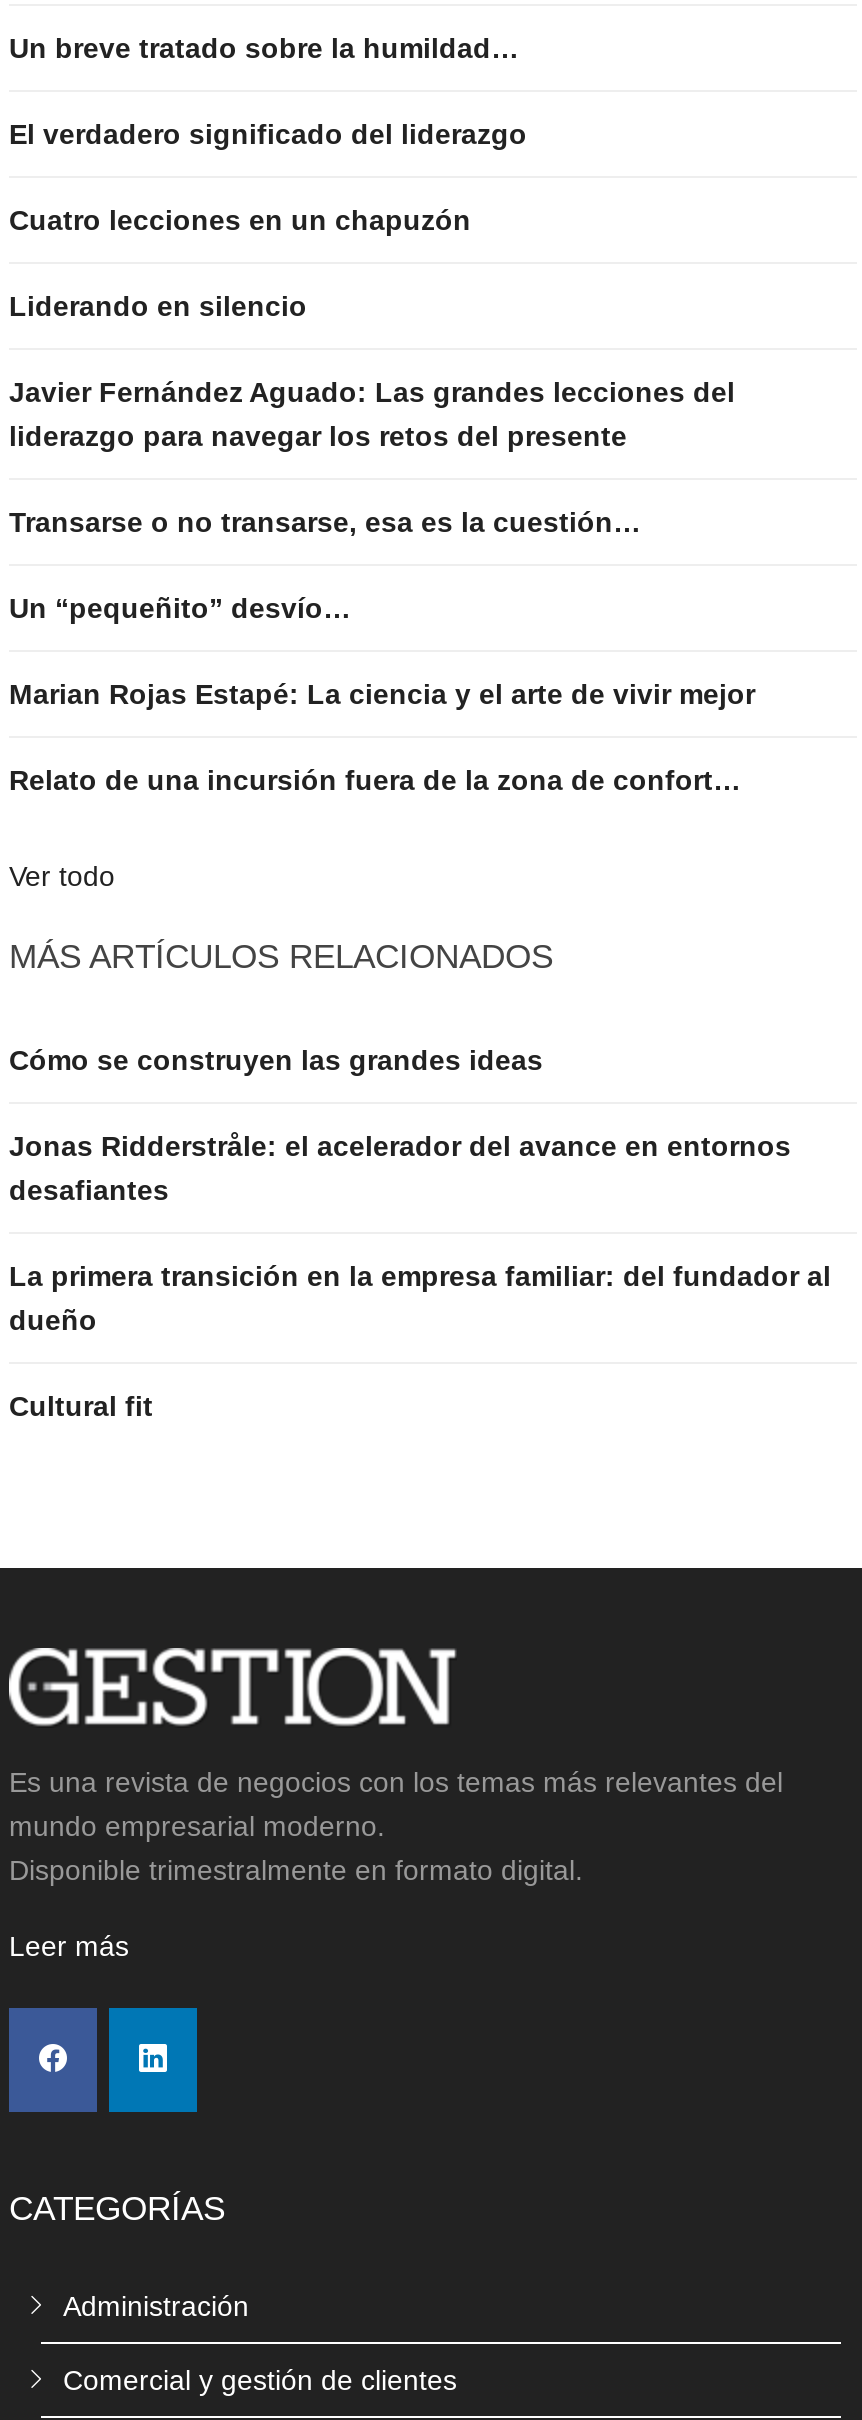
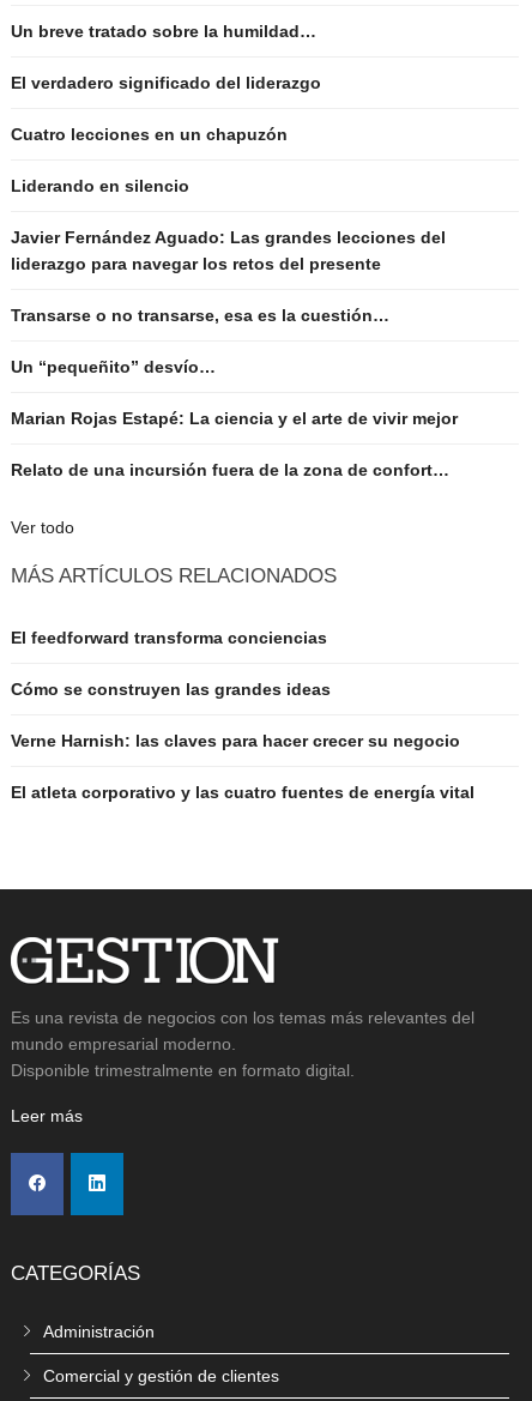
+ El feedforward transforma conciencias

moved down: Cómo se construyen las grandes ideas

- Jonas Ridderstråle: el acelerador del avance en entornos
- desafiantes
- La primera transición en la empresa familiar: del fundador al
- dueño
- Cultural fit
+ Verne Harnish: las claves para hacer crecer su negocio
+ El atleta corporativo y las cuatro fuentes de energía vital
